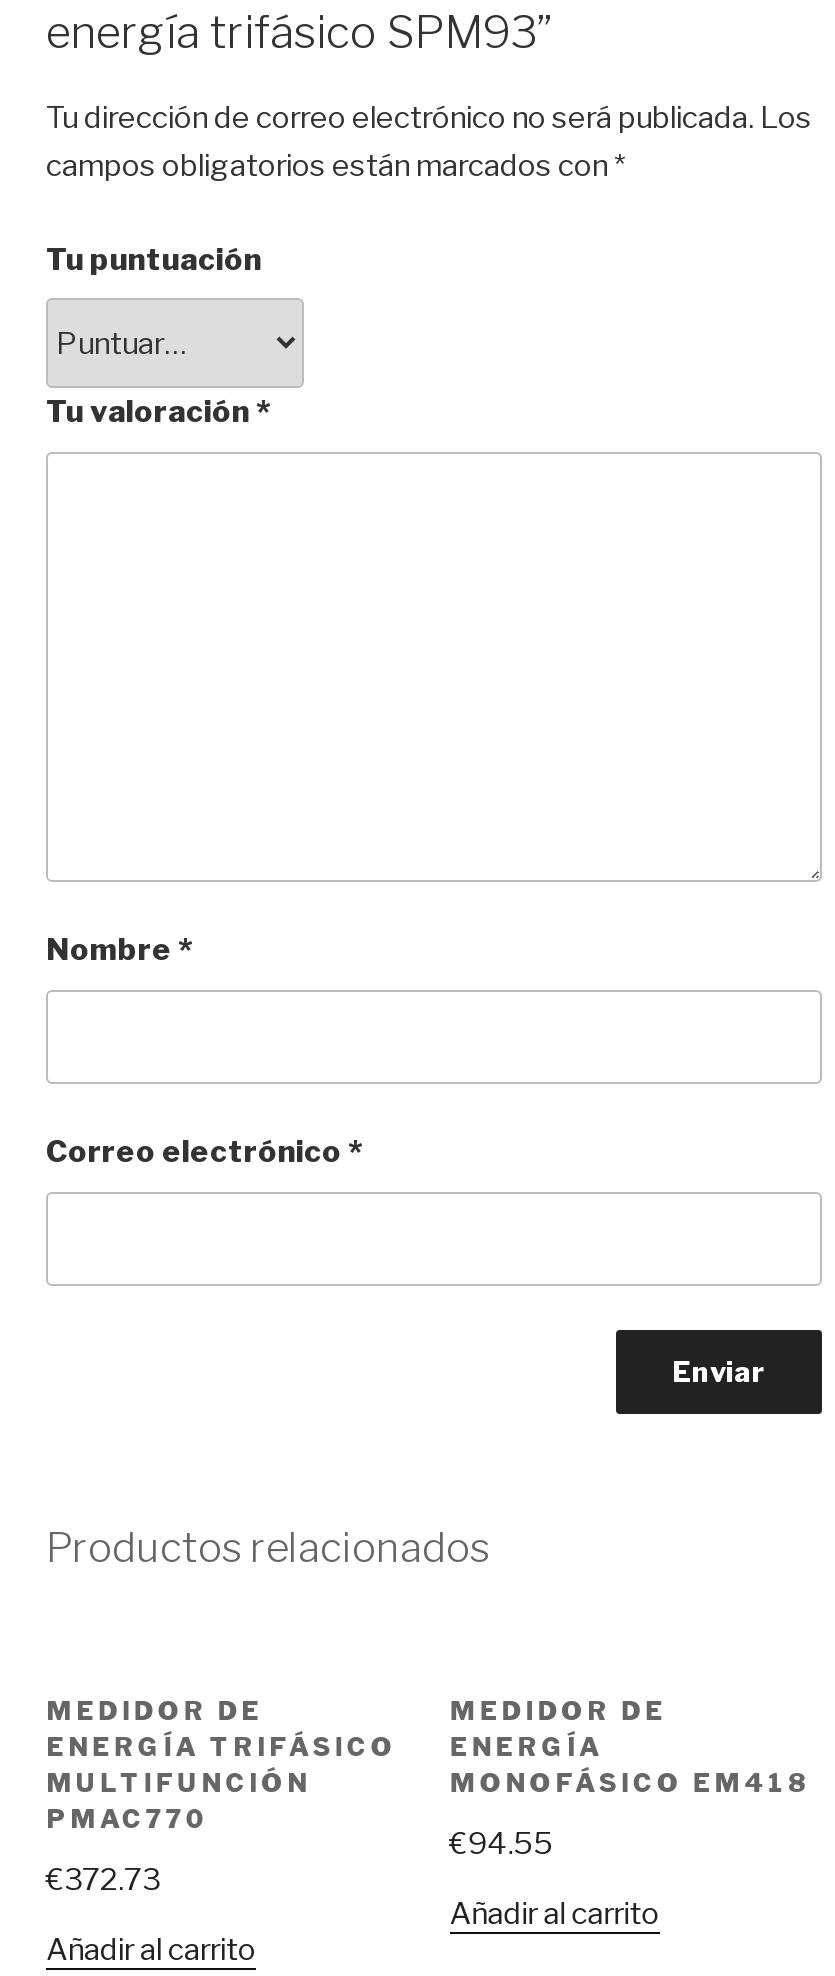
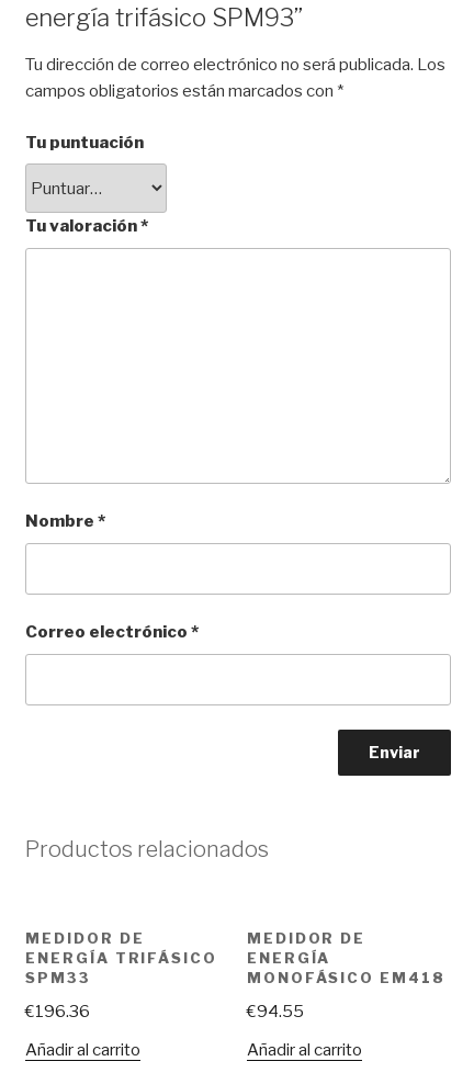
- MULTIFUNCIÓN
- PMAC770
+ SPM33

- €372.73
+ €196.36
